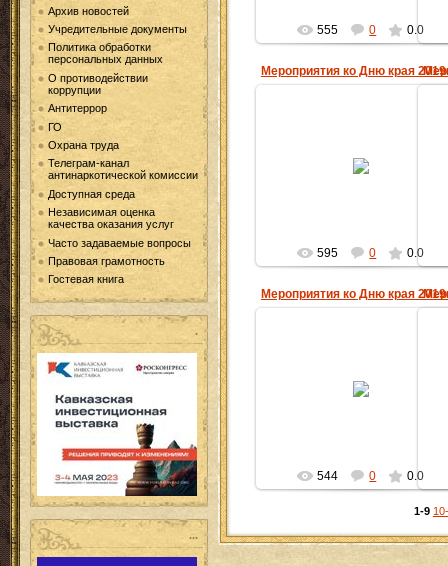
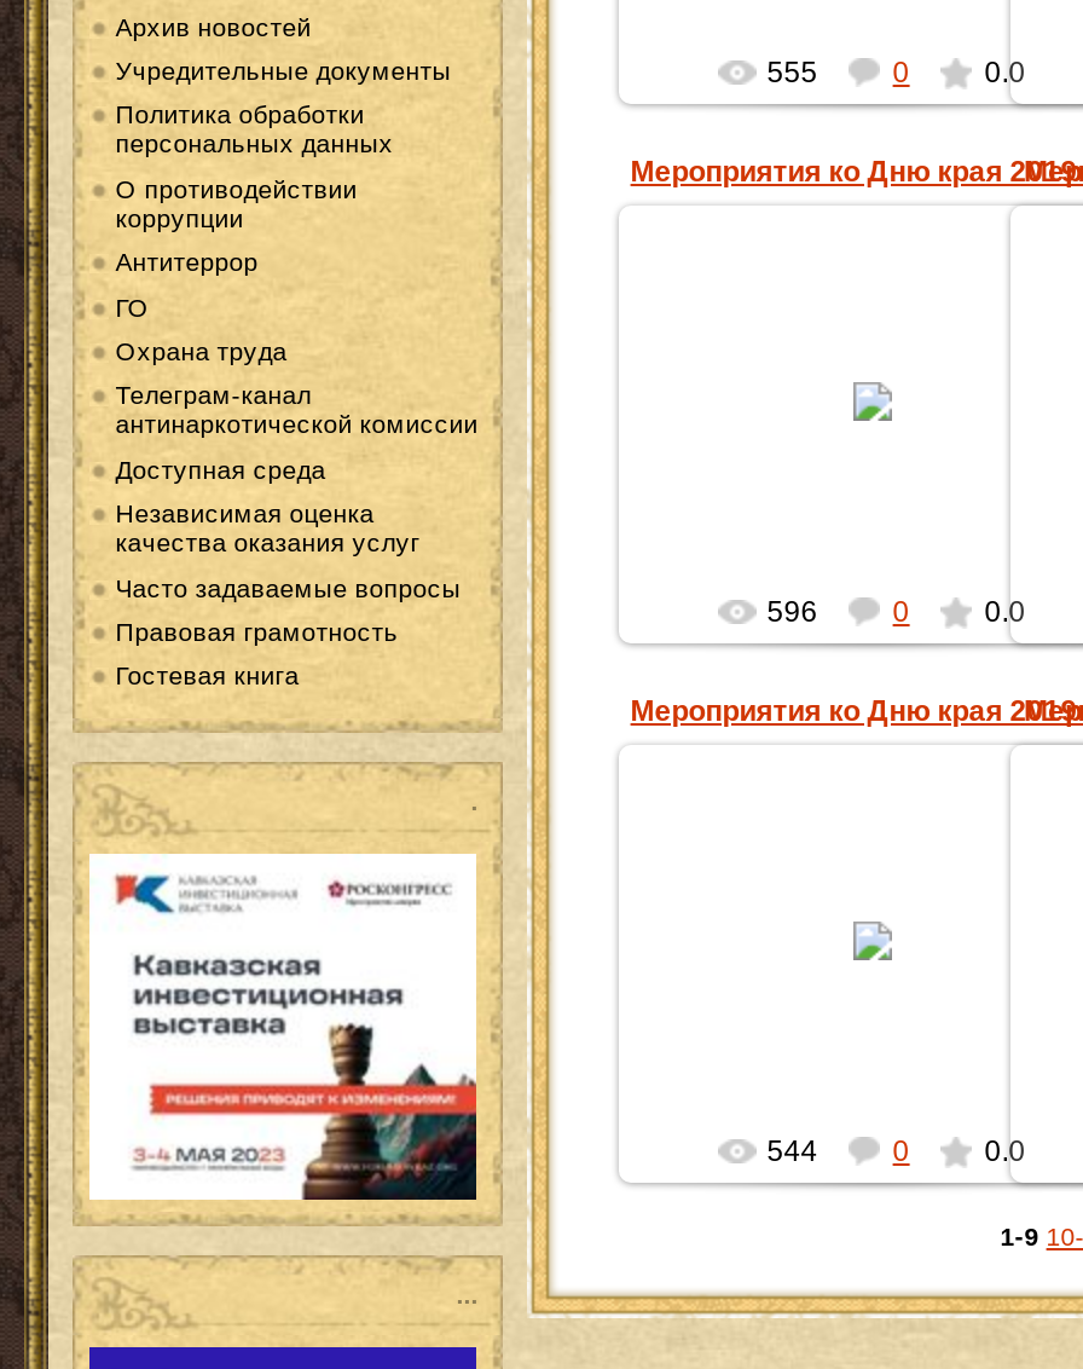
- 595
+ 596
